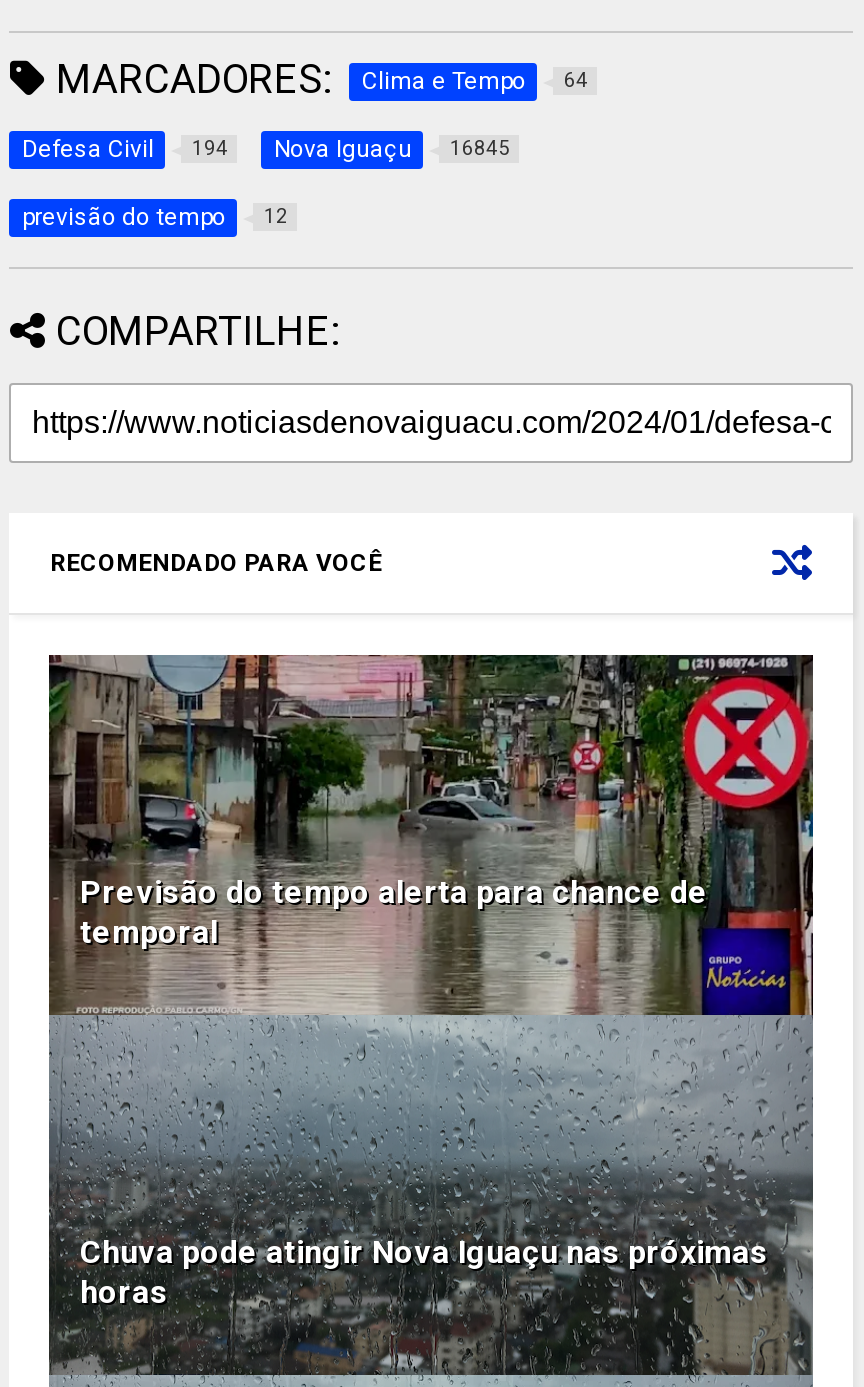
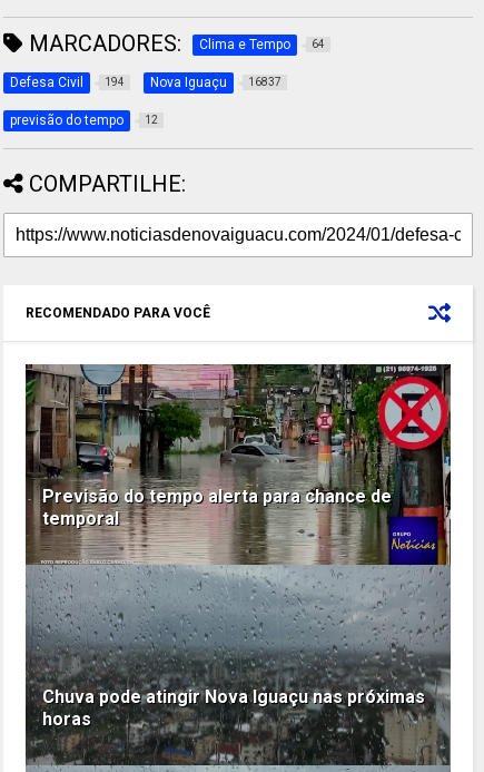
- Nova Iguaçu 16845
+ Nova Iguaçu 16837
